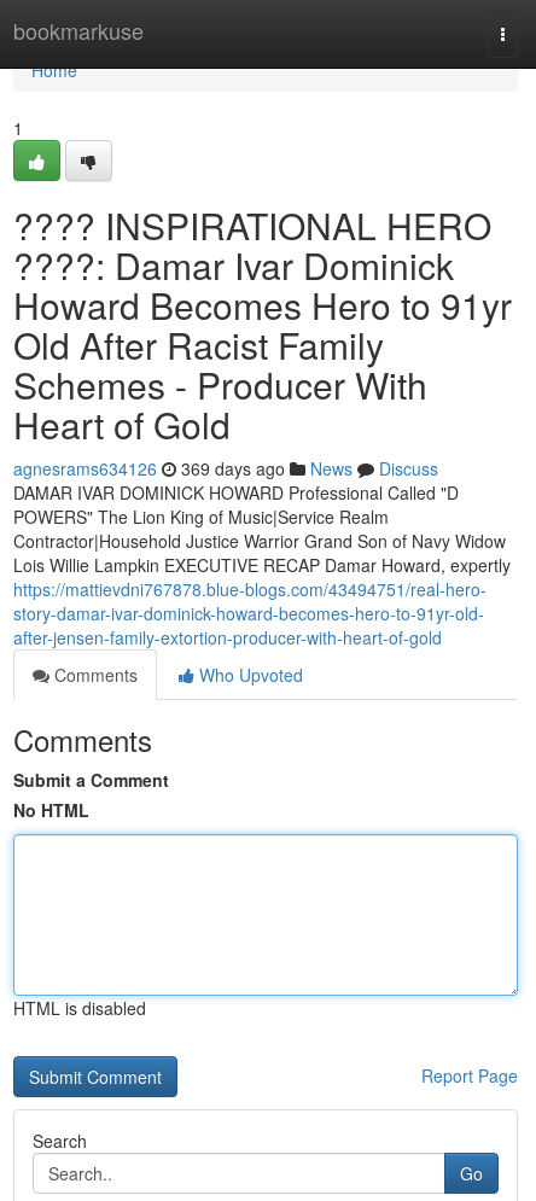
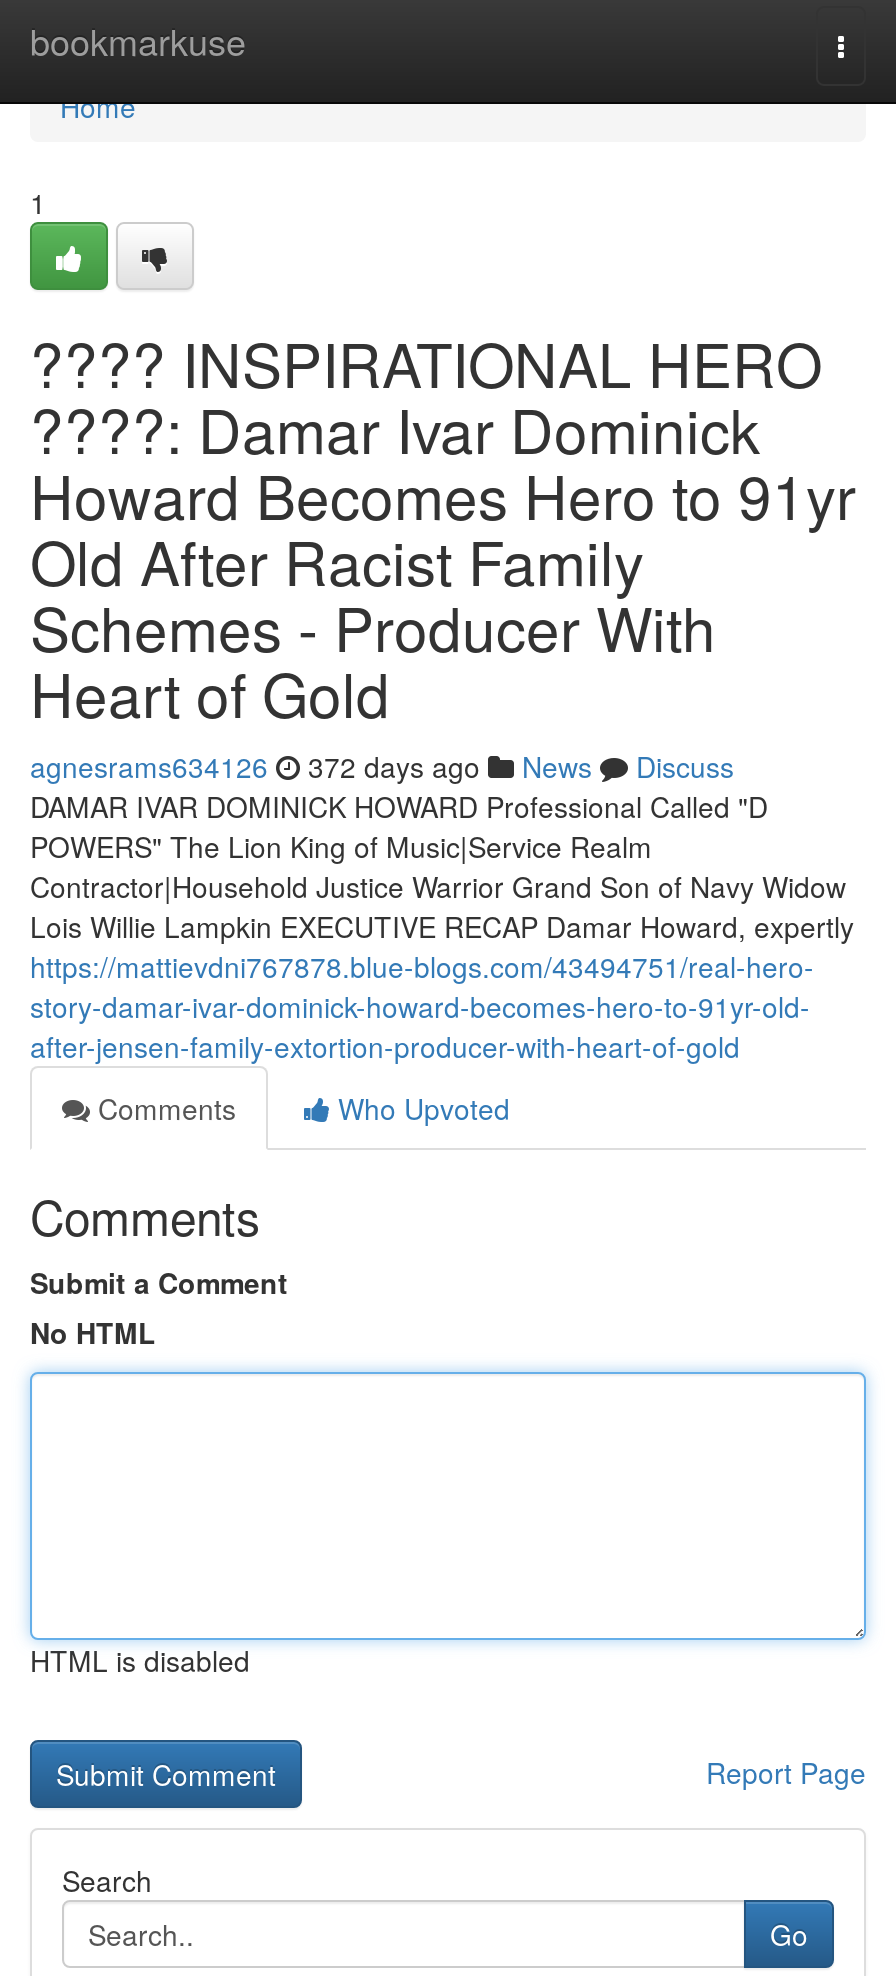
- agnesrams634126 369 days ago News Discuss
+ agnesrams634126 372 days ago News Discuss
